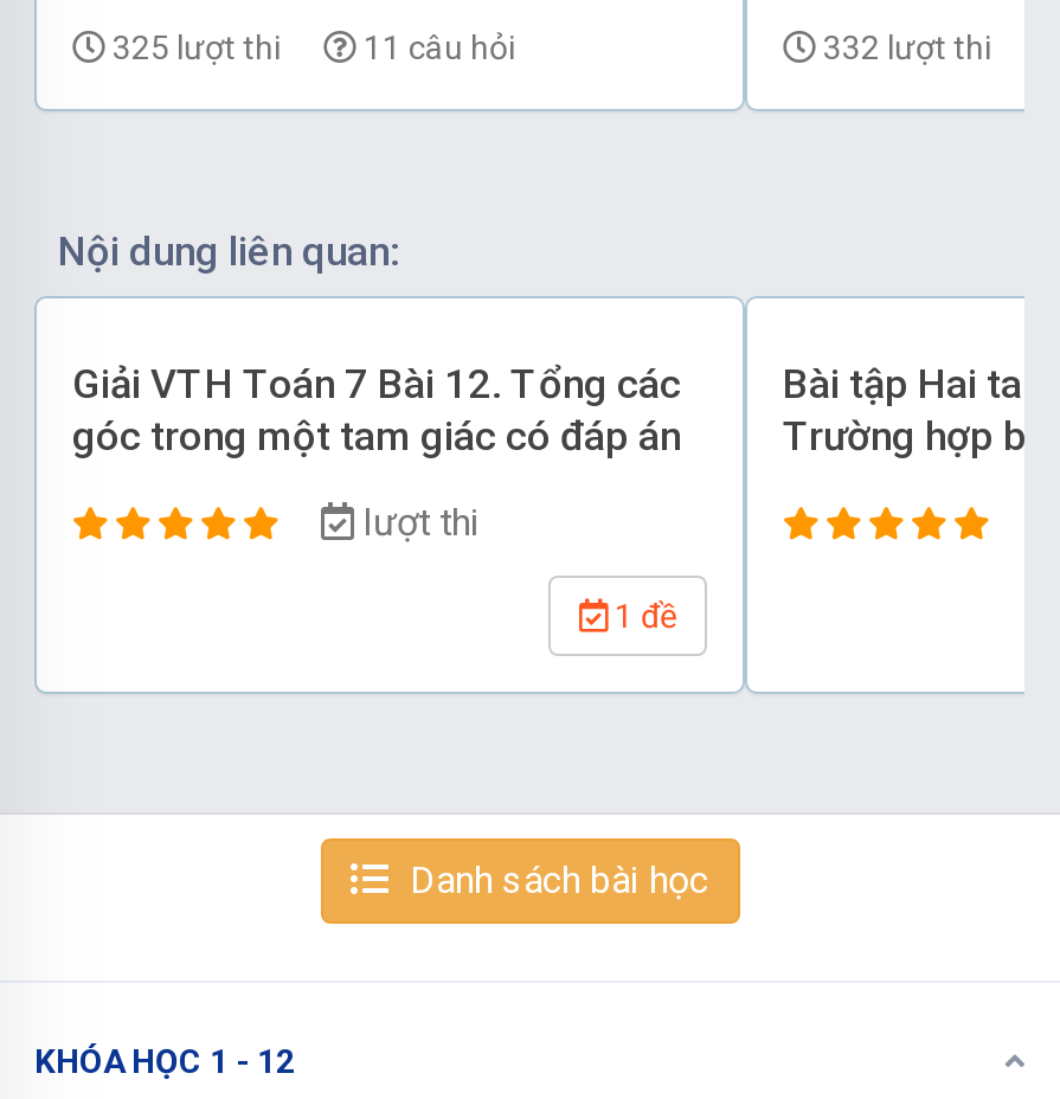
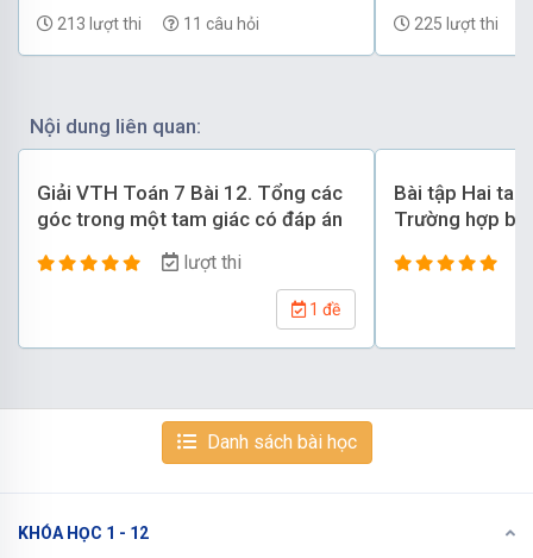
- 325 lượt thi 11 câu hỏi
+ 213 lượt thi 11 câu hỏi

- 332 lượt thi
+ 225 lượt thi
